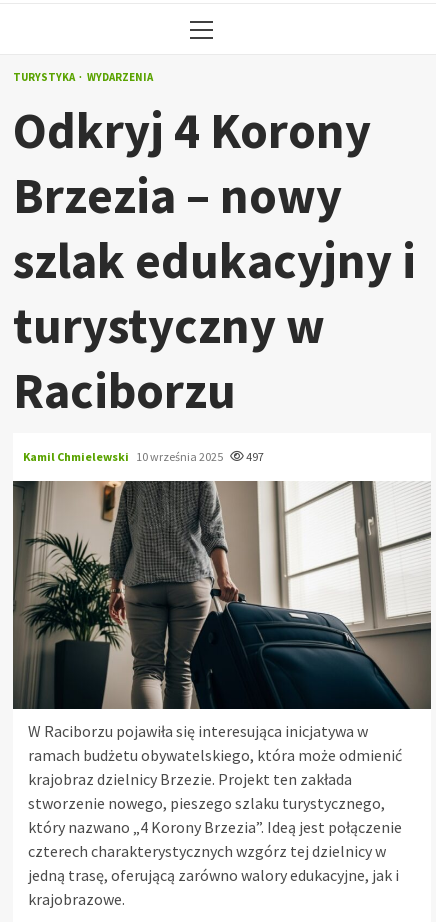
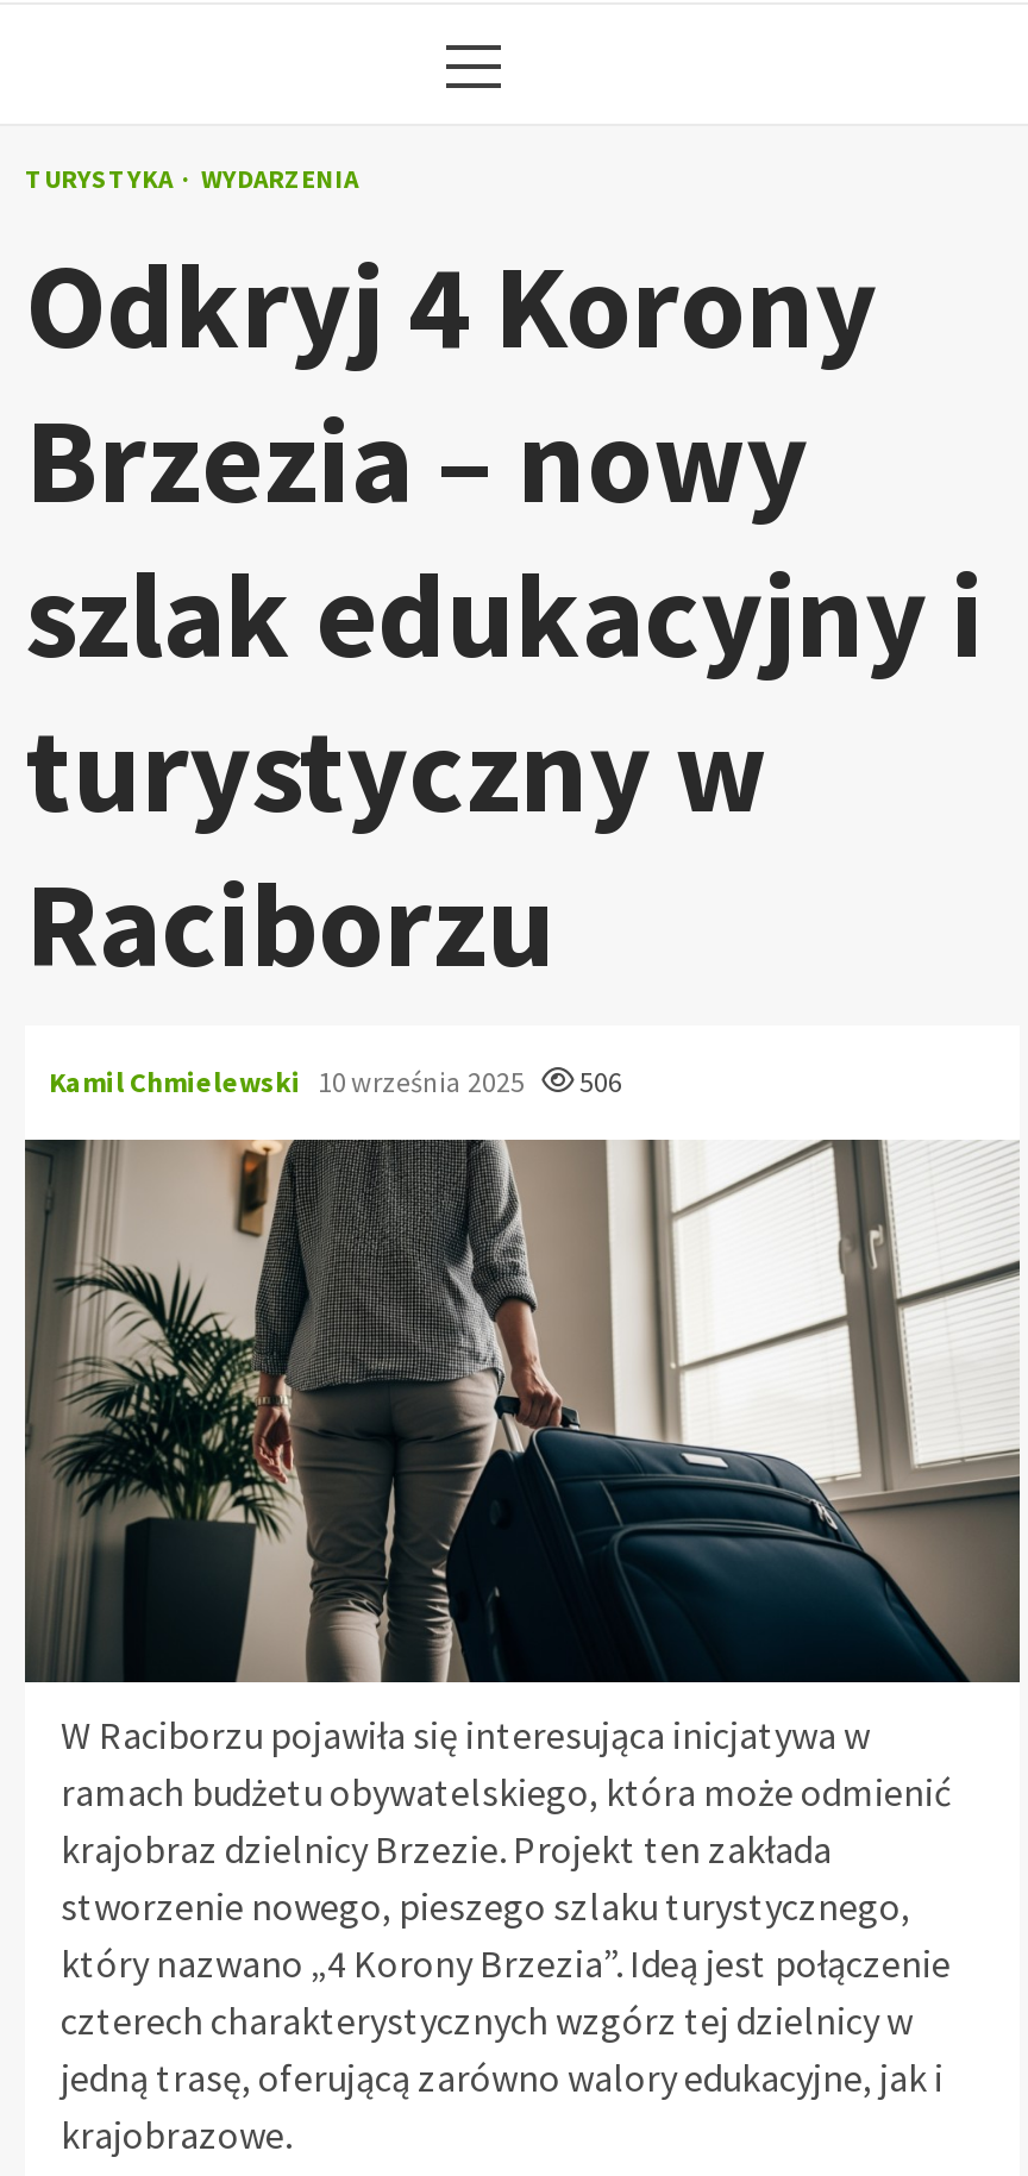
- Kamil Chmielewski 10 września 2025 497
+ Kamil Chmielewski 10 września 2025 506
